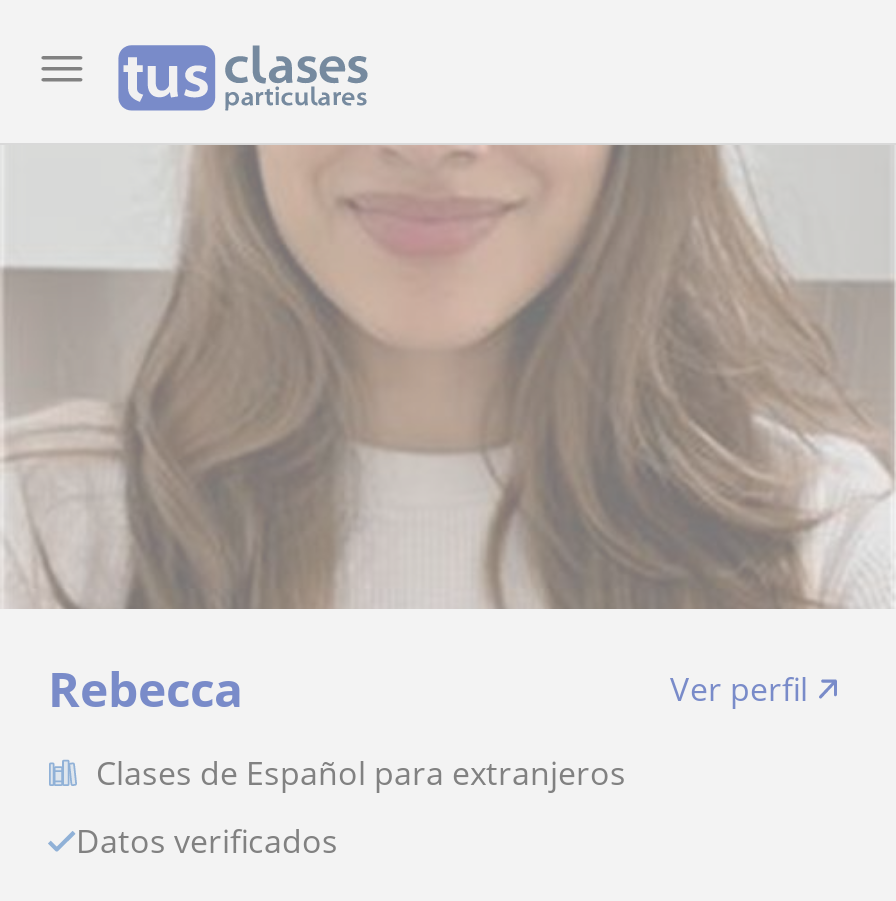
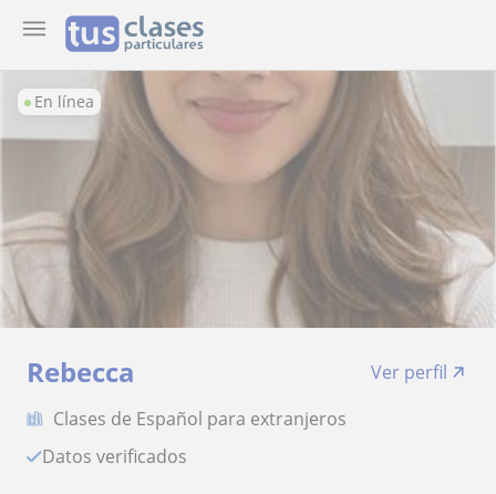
+ En línea
